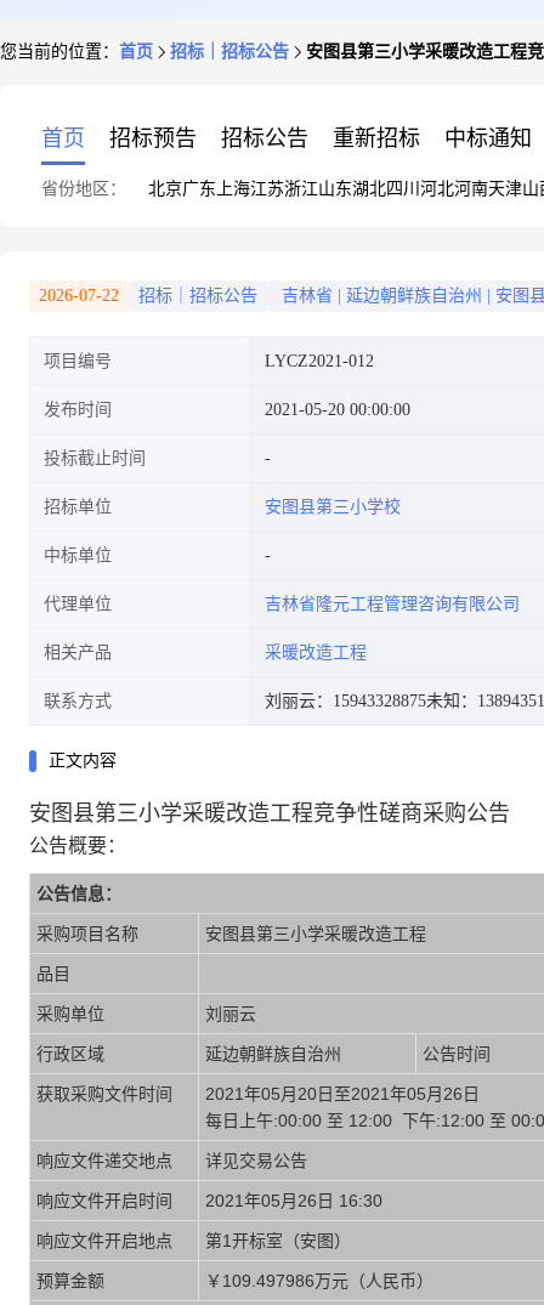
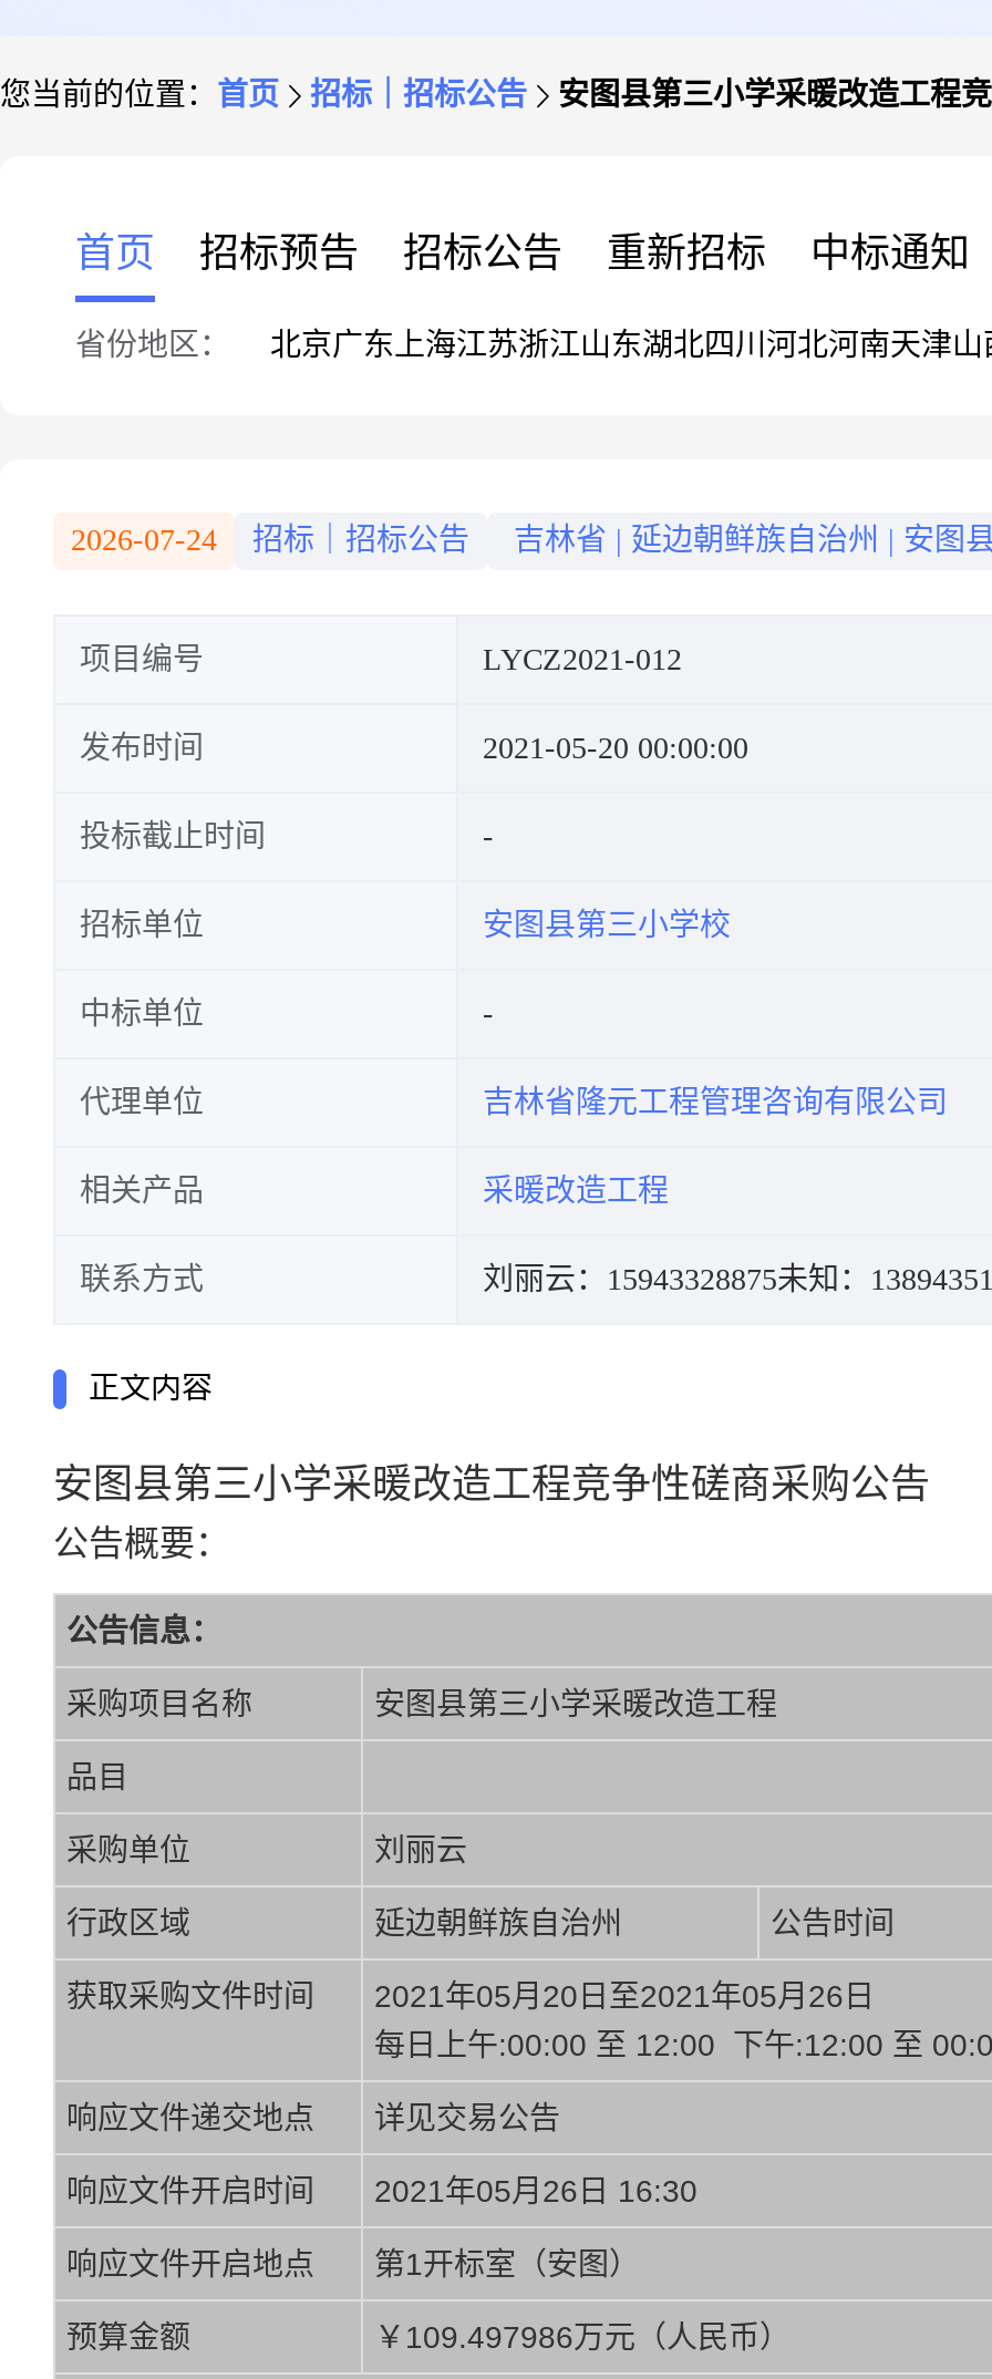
- 2026-07-22
+ 2026-07-24
